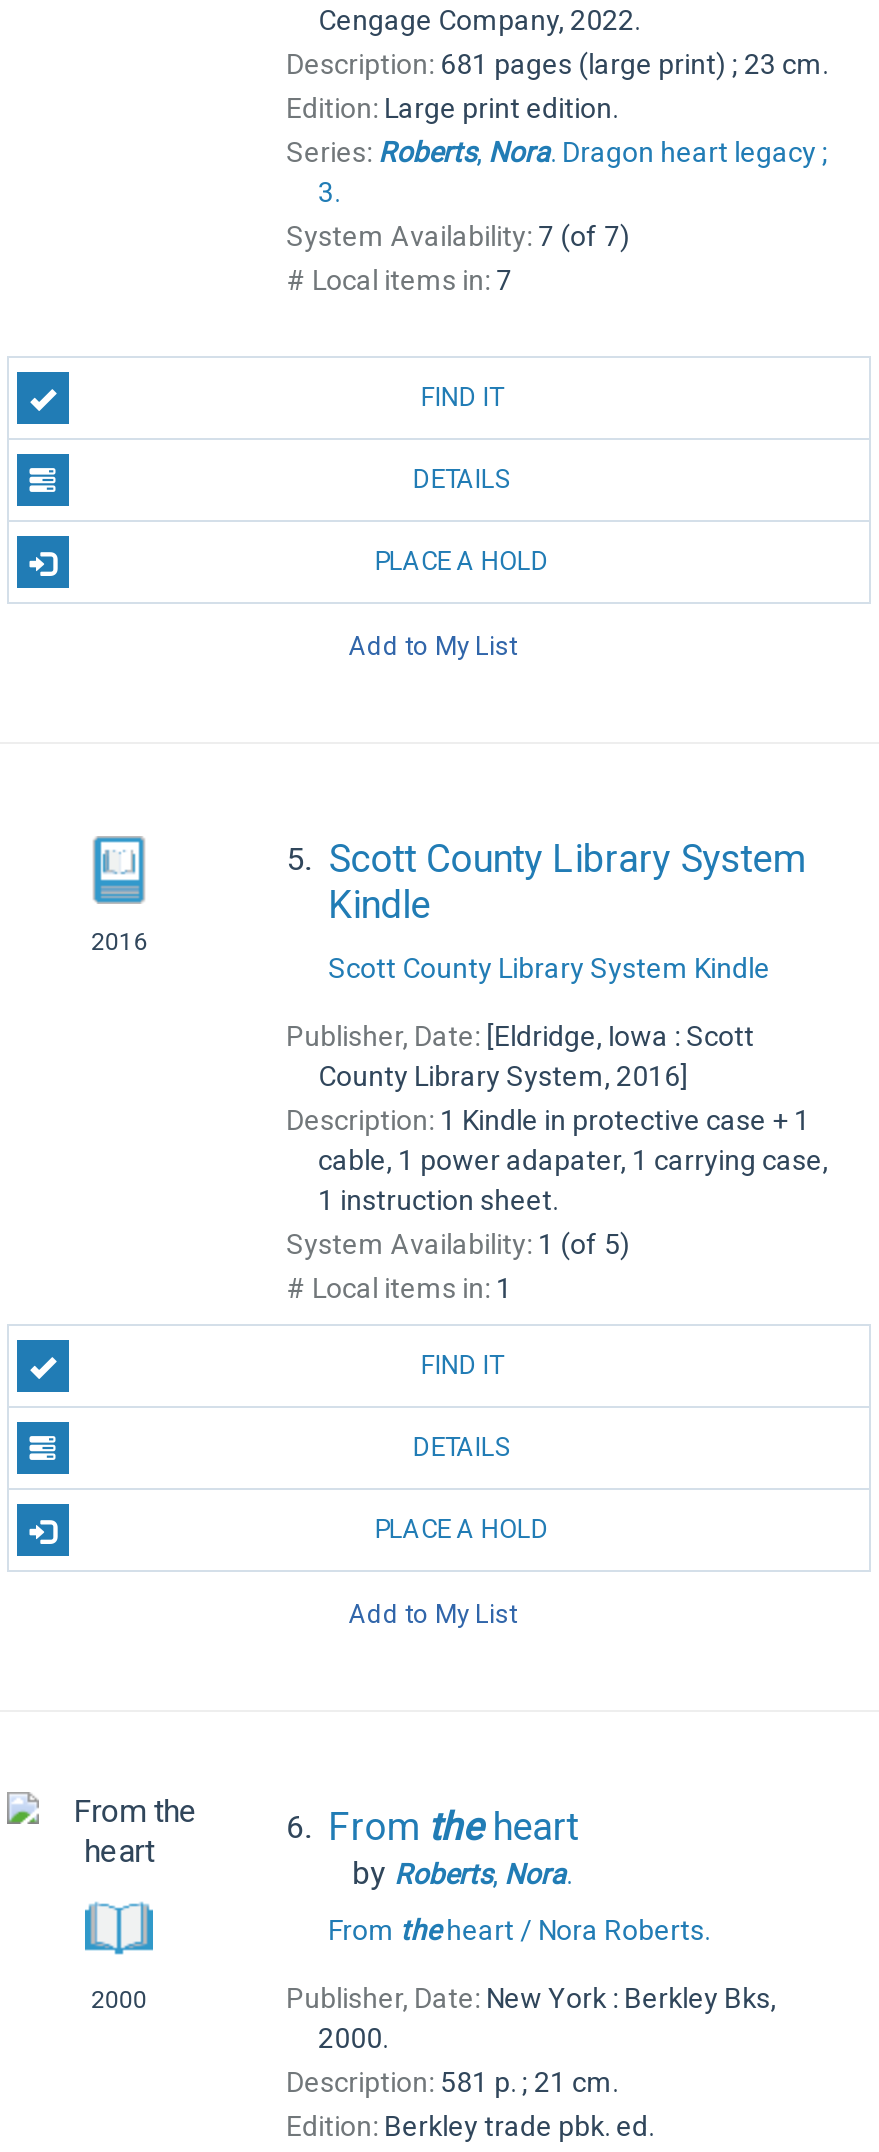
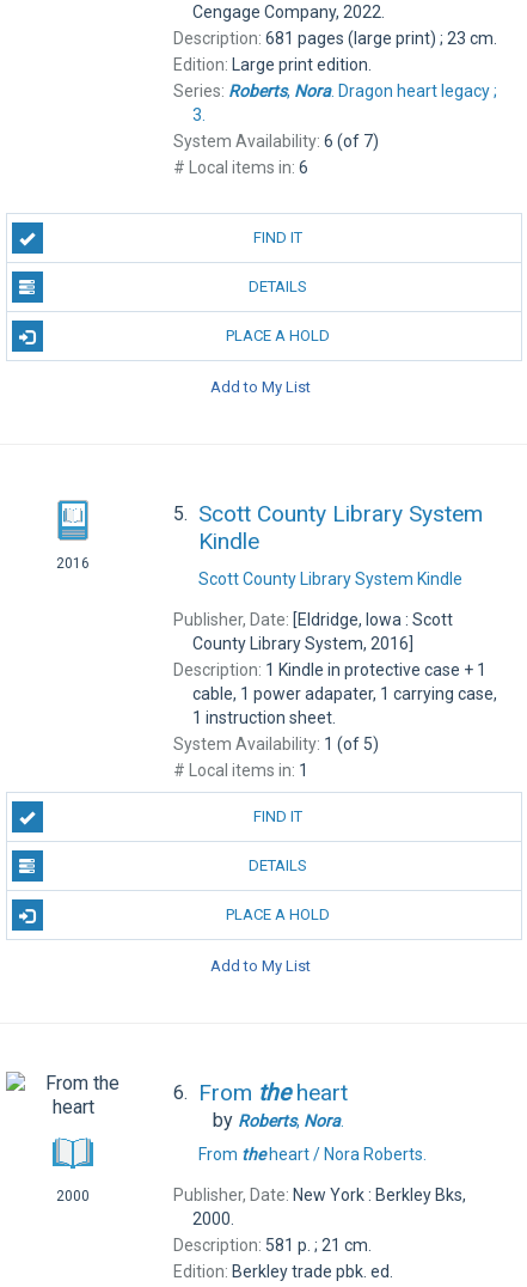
- System Availability: 7 (of 7)
+ System Availability: 6 (of 7)

- # Local items in: 7
+ # Local items in: 6
